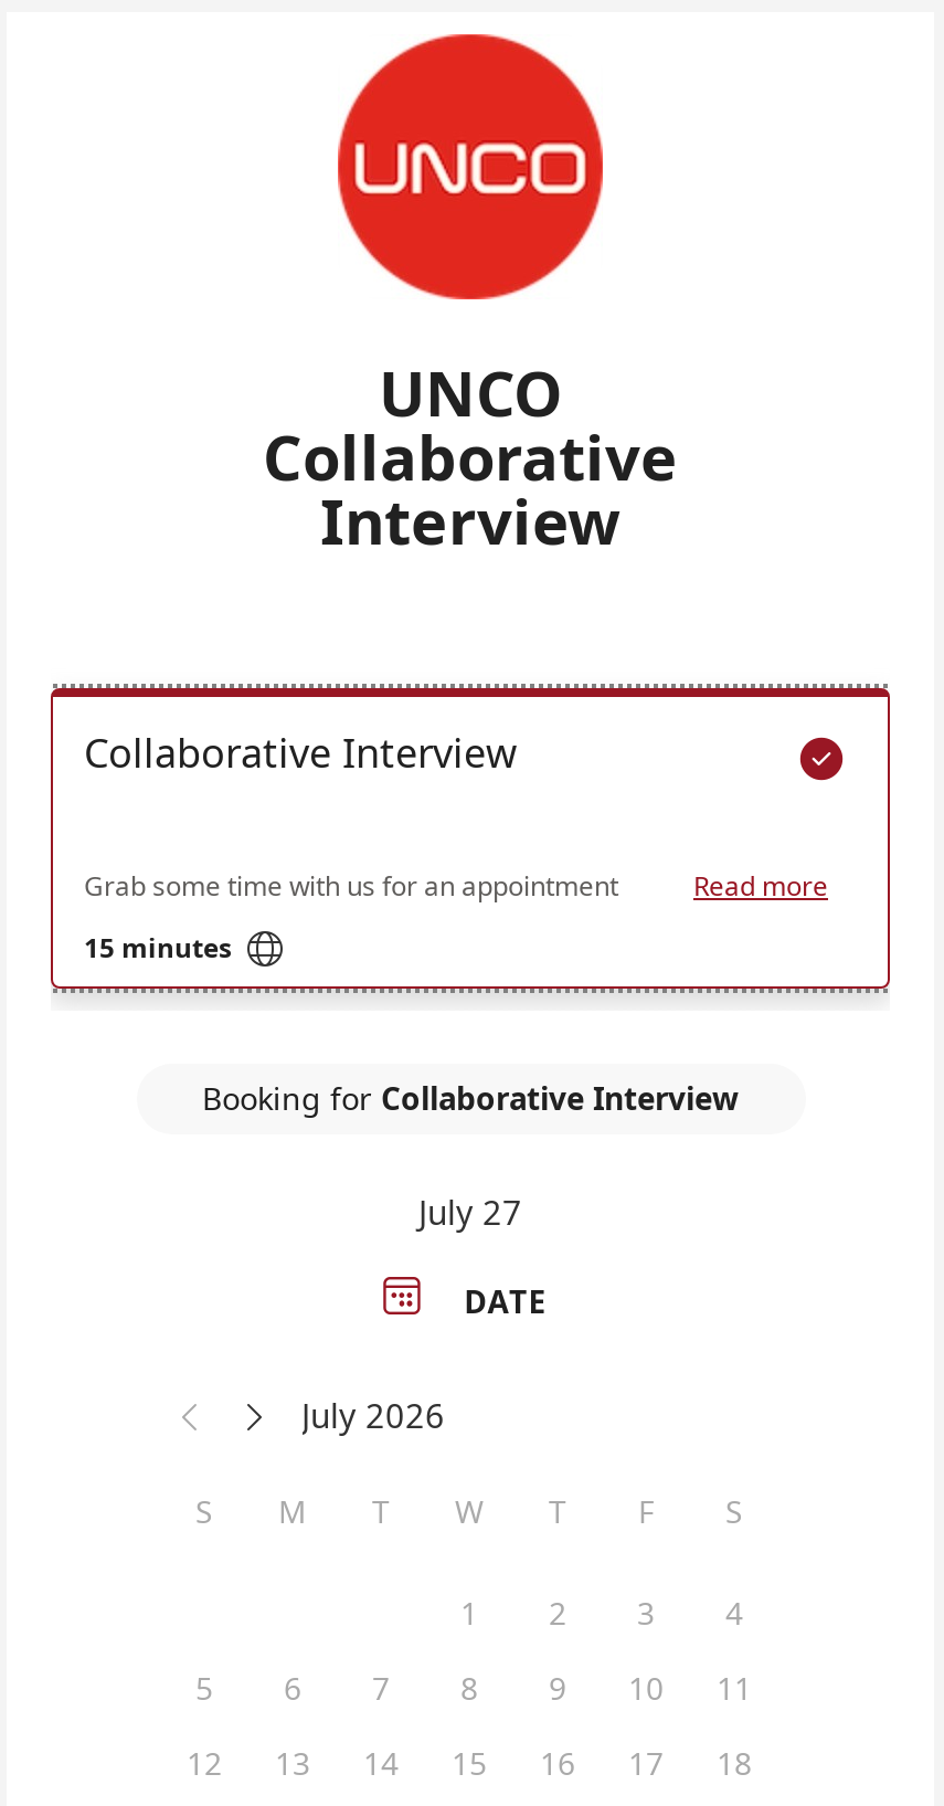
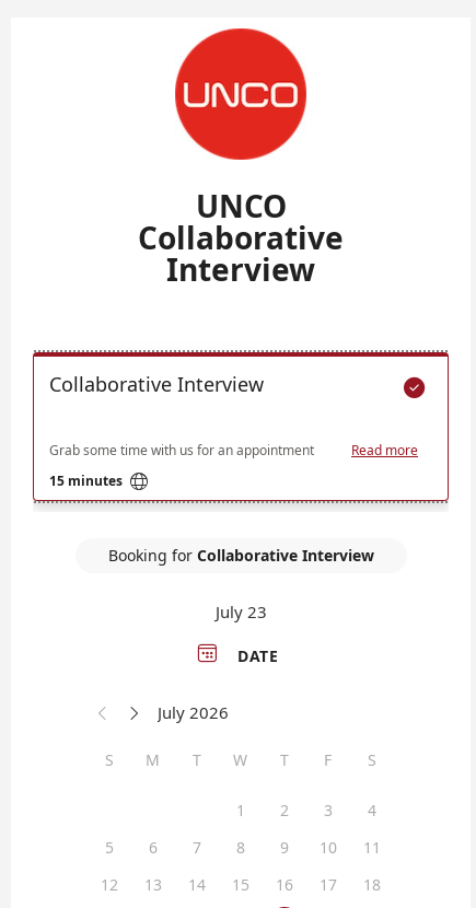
- July 27
+ July 23
